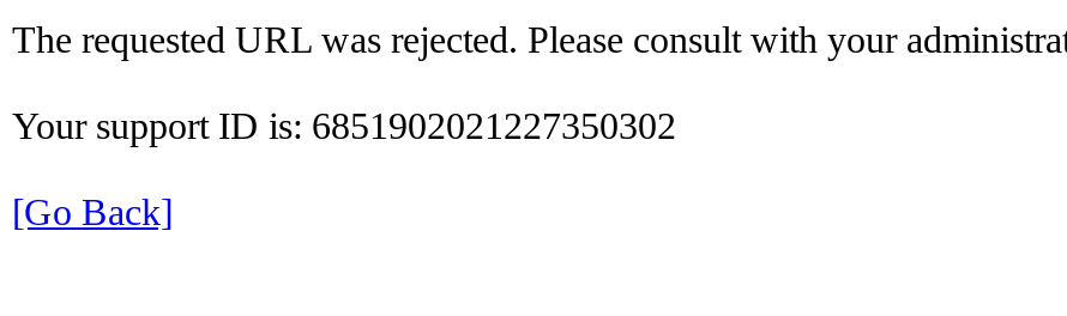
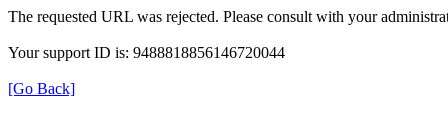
- Your support ID is: 6851902021227350302
+ Your support ID is: 9488818856146720044
